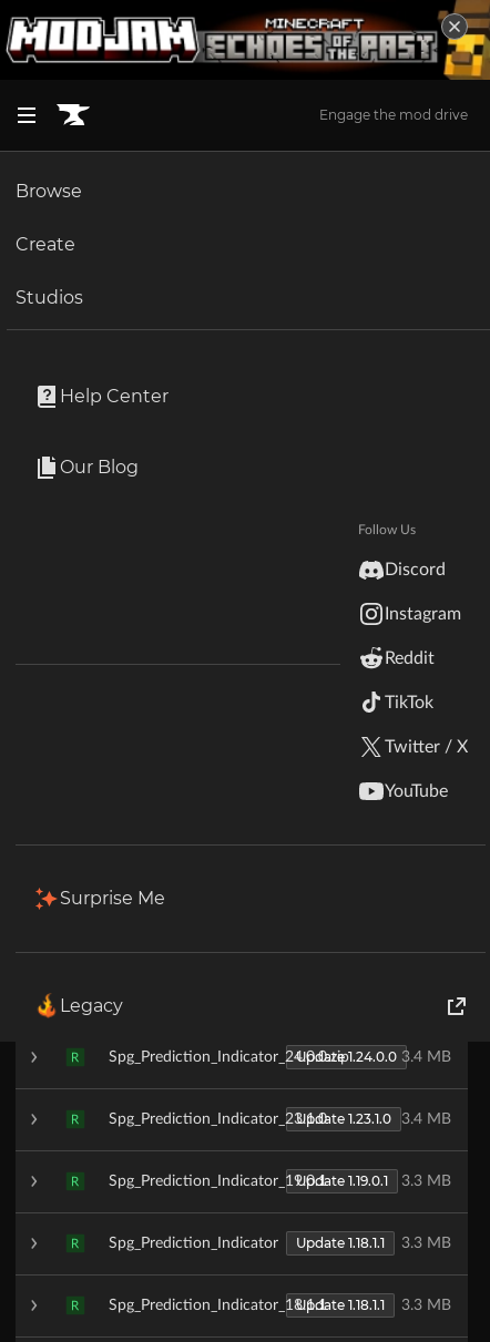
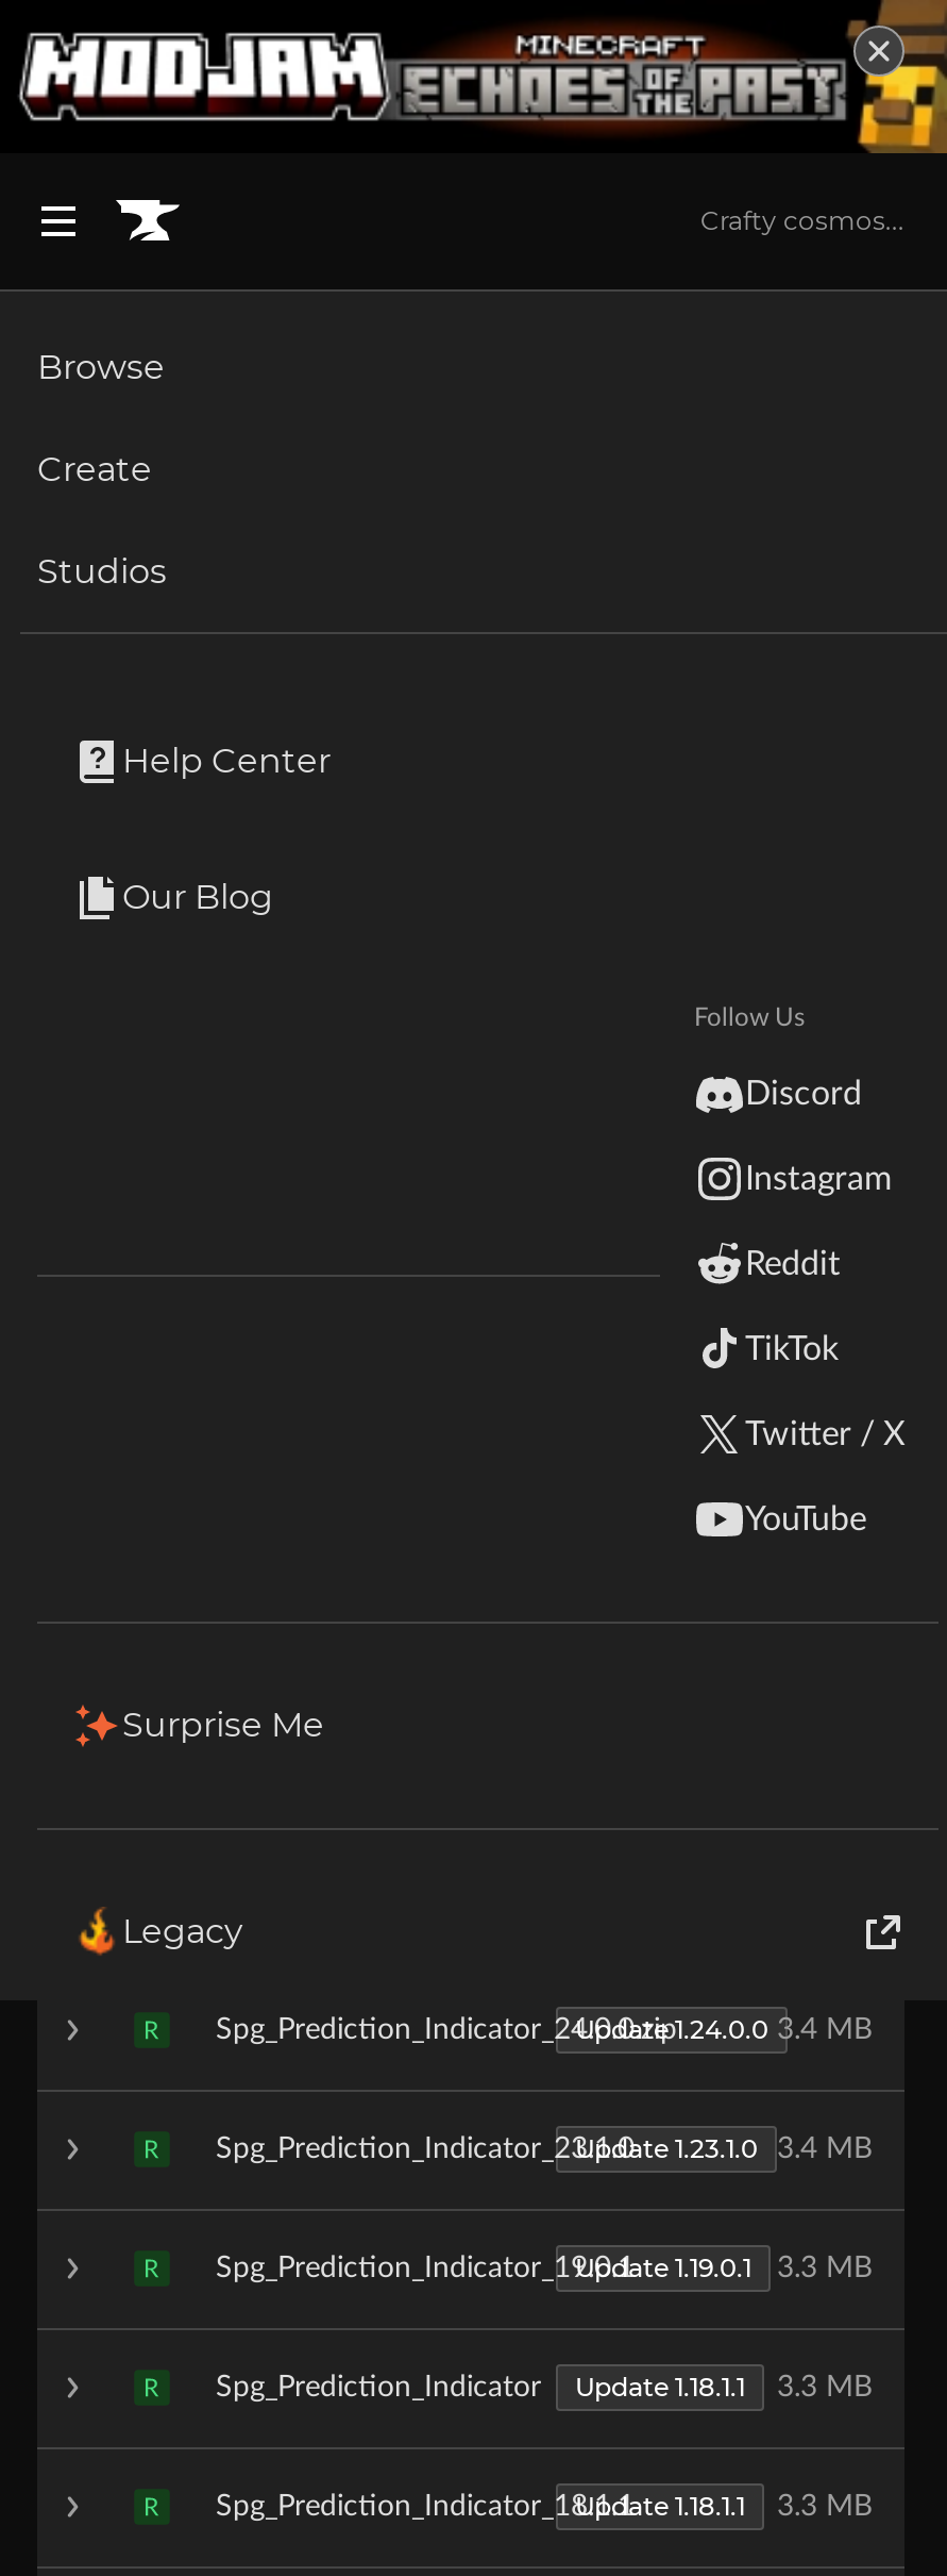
- Engage the mod drive
+ Crafty cosmos...
